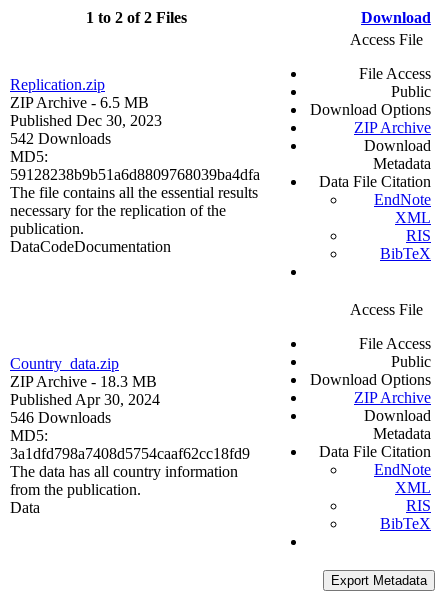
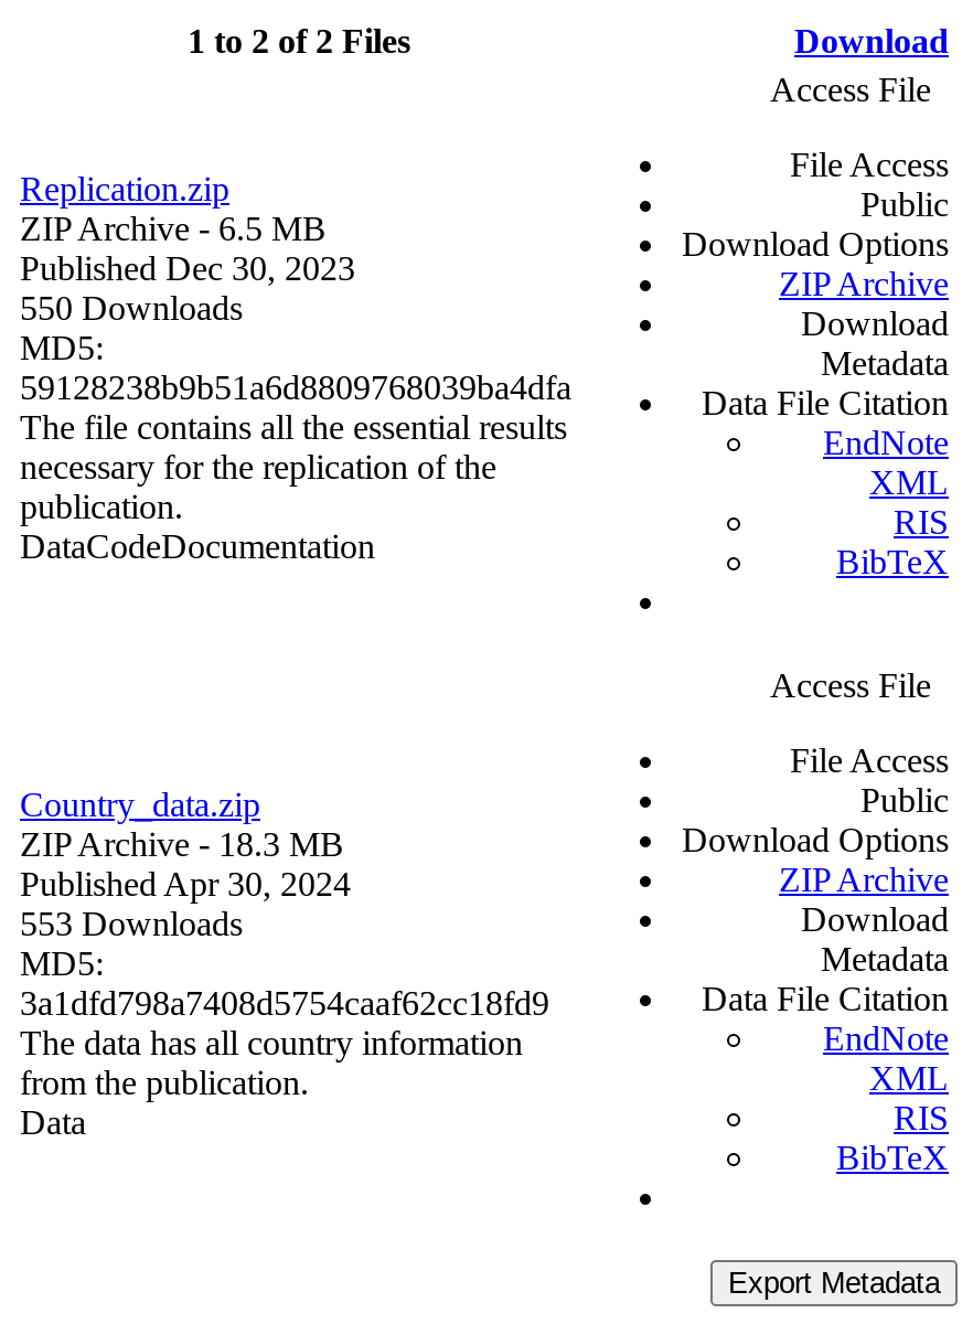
- 542 Downloads
+ 550 Downloads

- 546 Downloads
+ 553 Downloads
